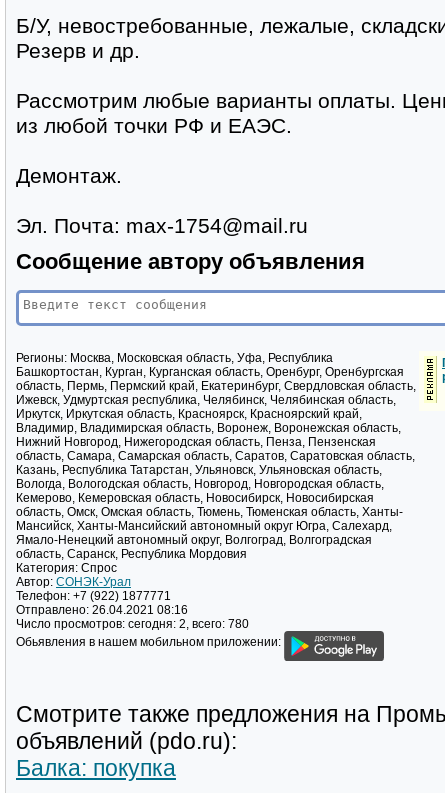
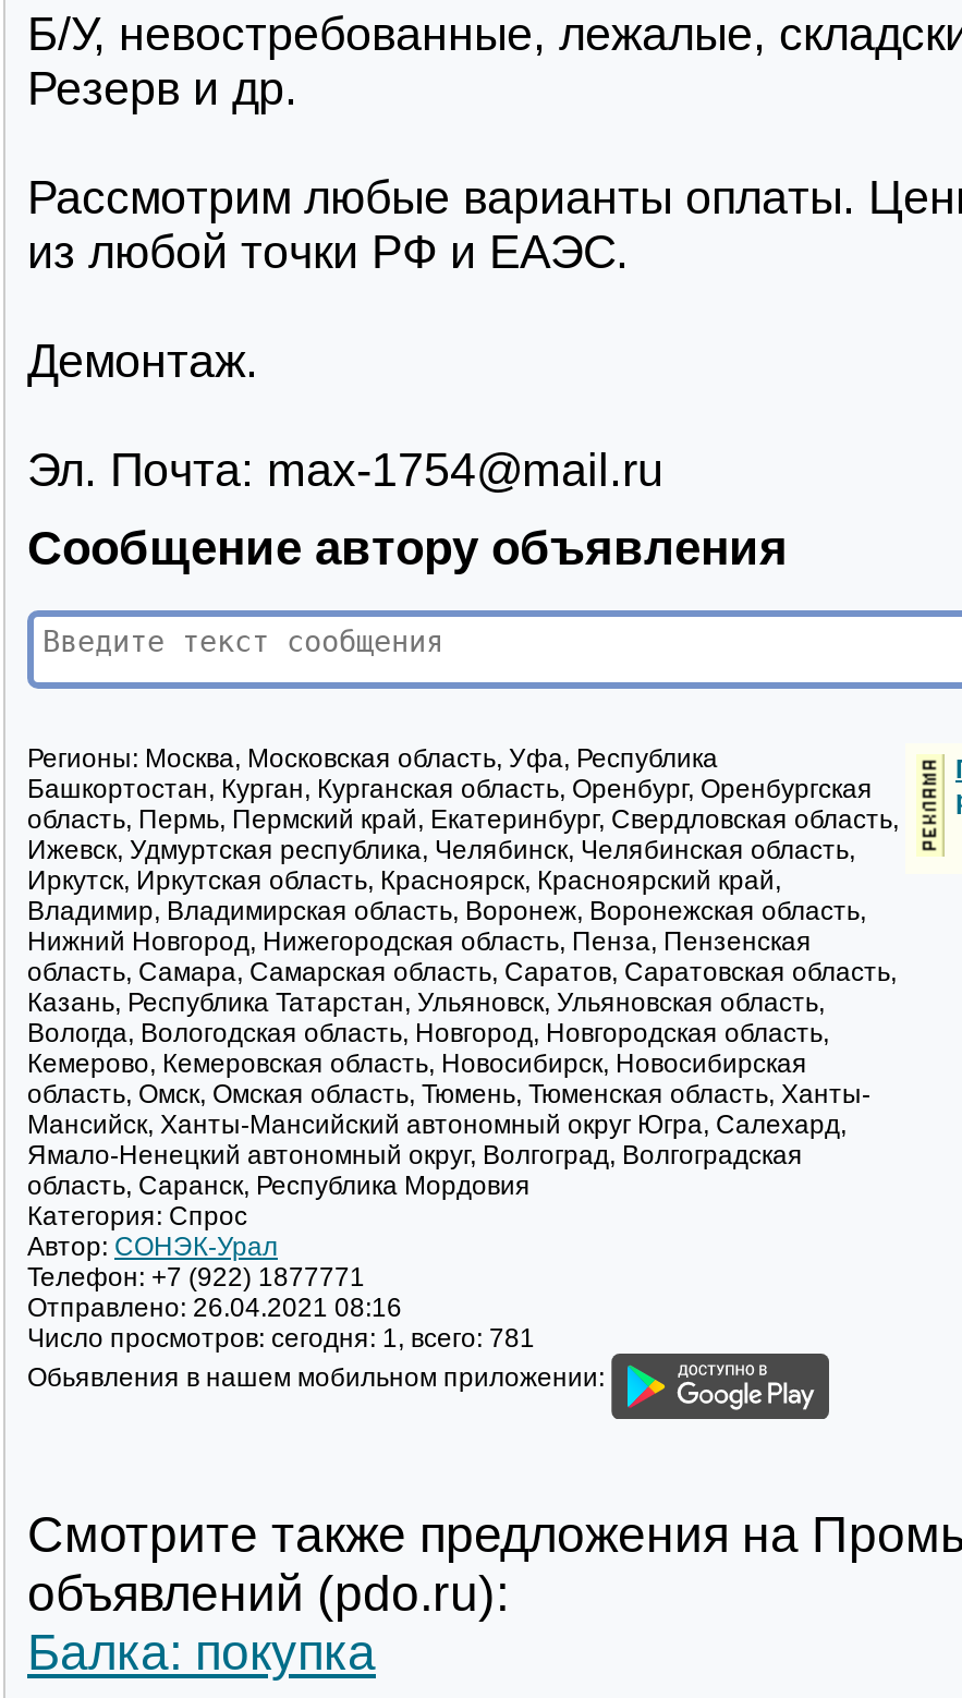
- Число просмотров: сегодня: 2, всего: 780
+ Число просмотров: сегодня: 1, всего: 781
